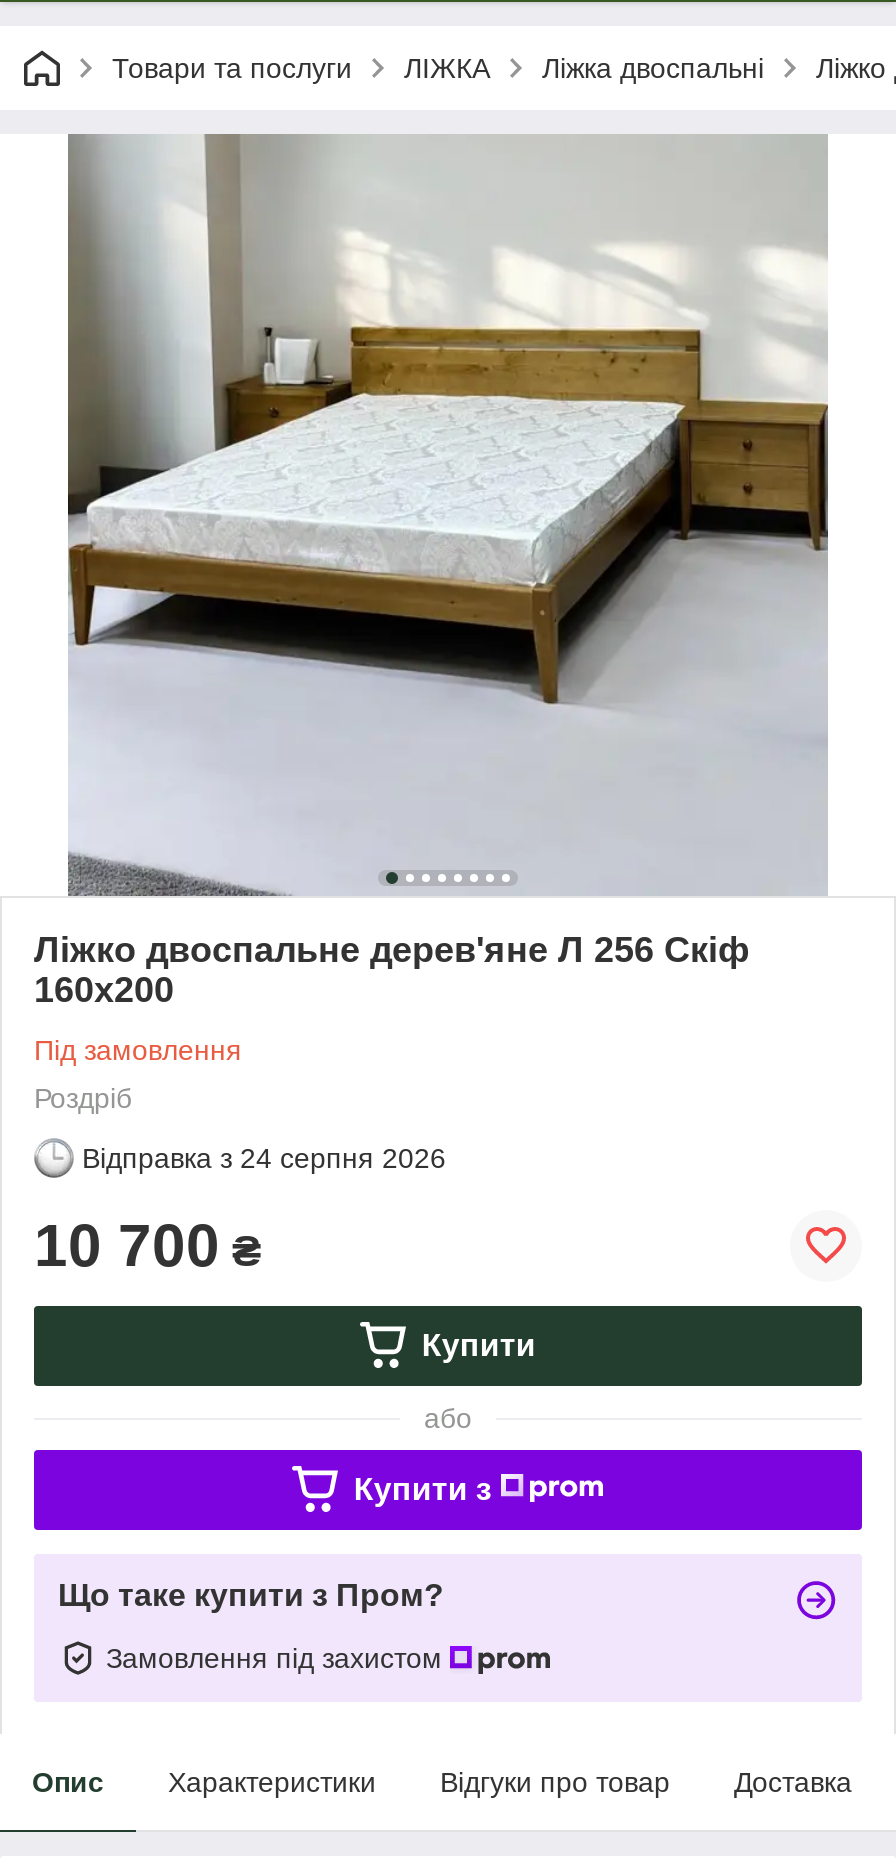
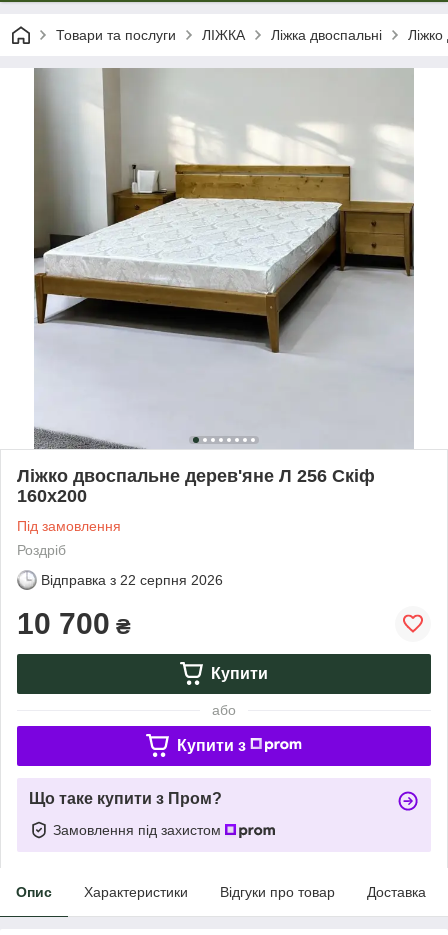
- Відправка з 24 серпня 2026
+ Відправка з 22 серпня 2026
